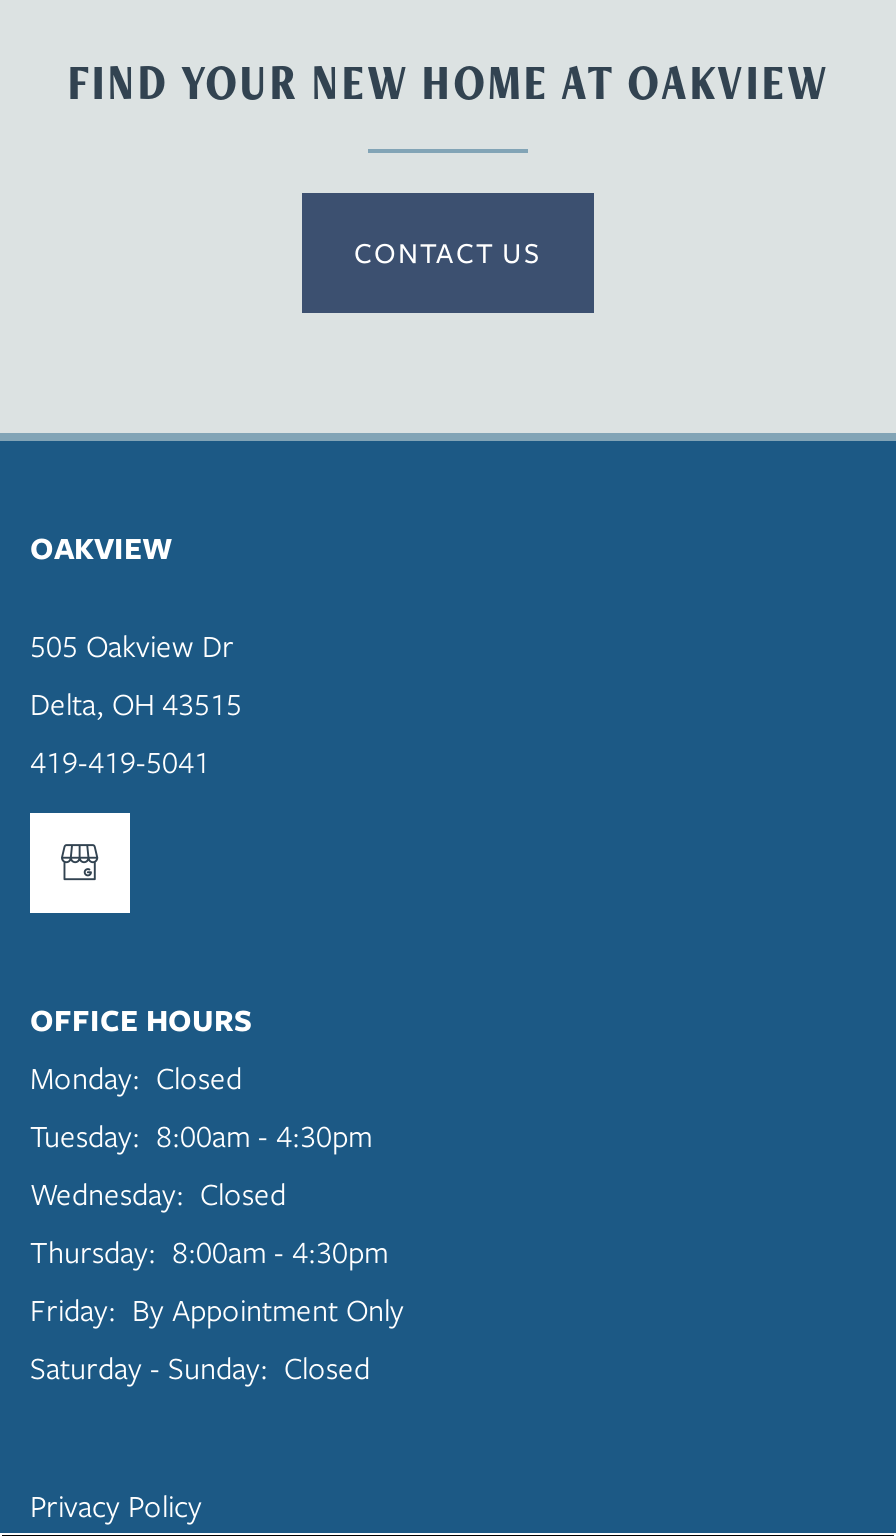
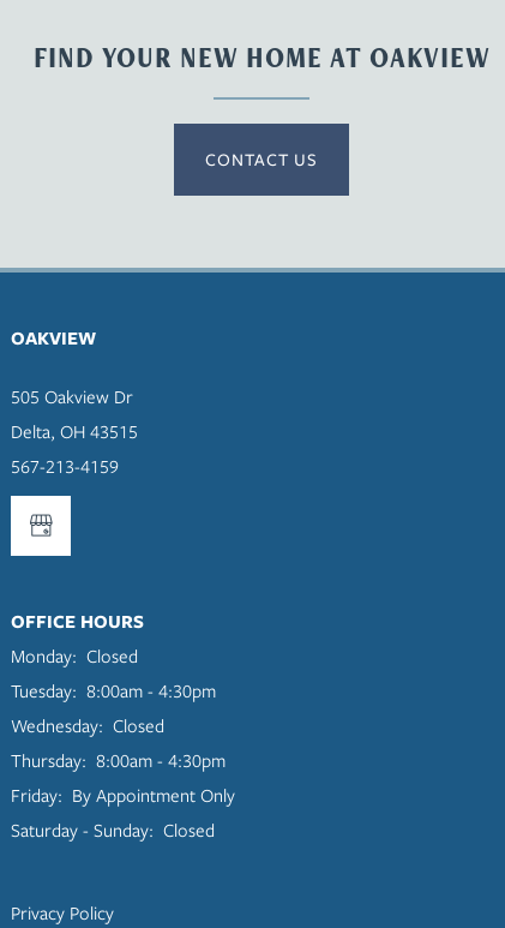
- 419-419-5041
+ 567-213-4159
